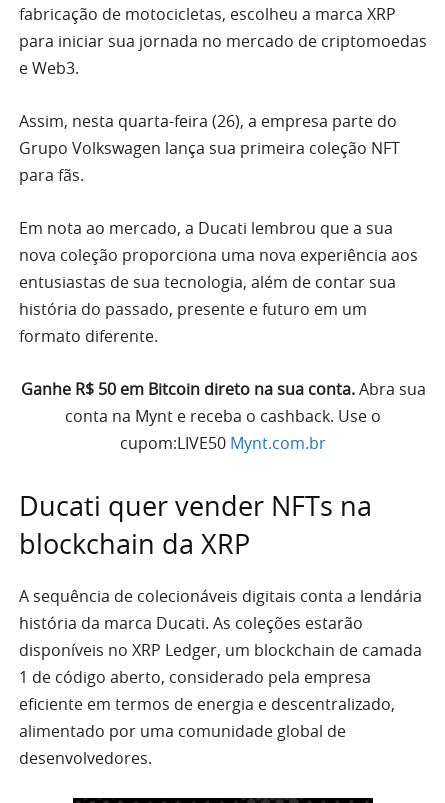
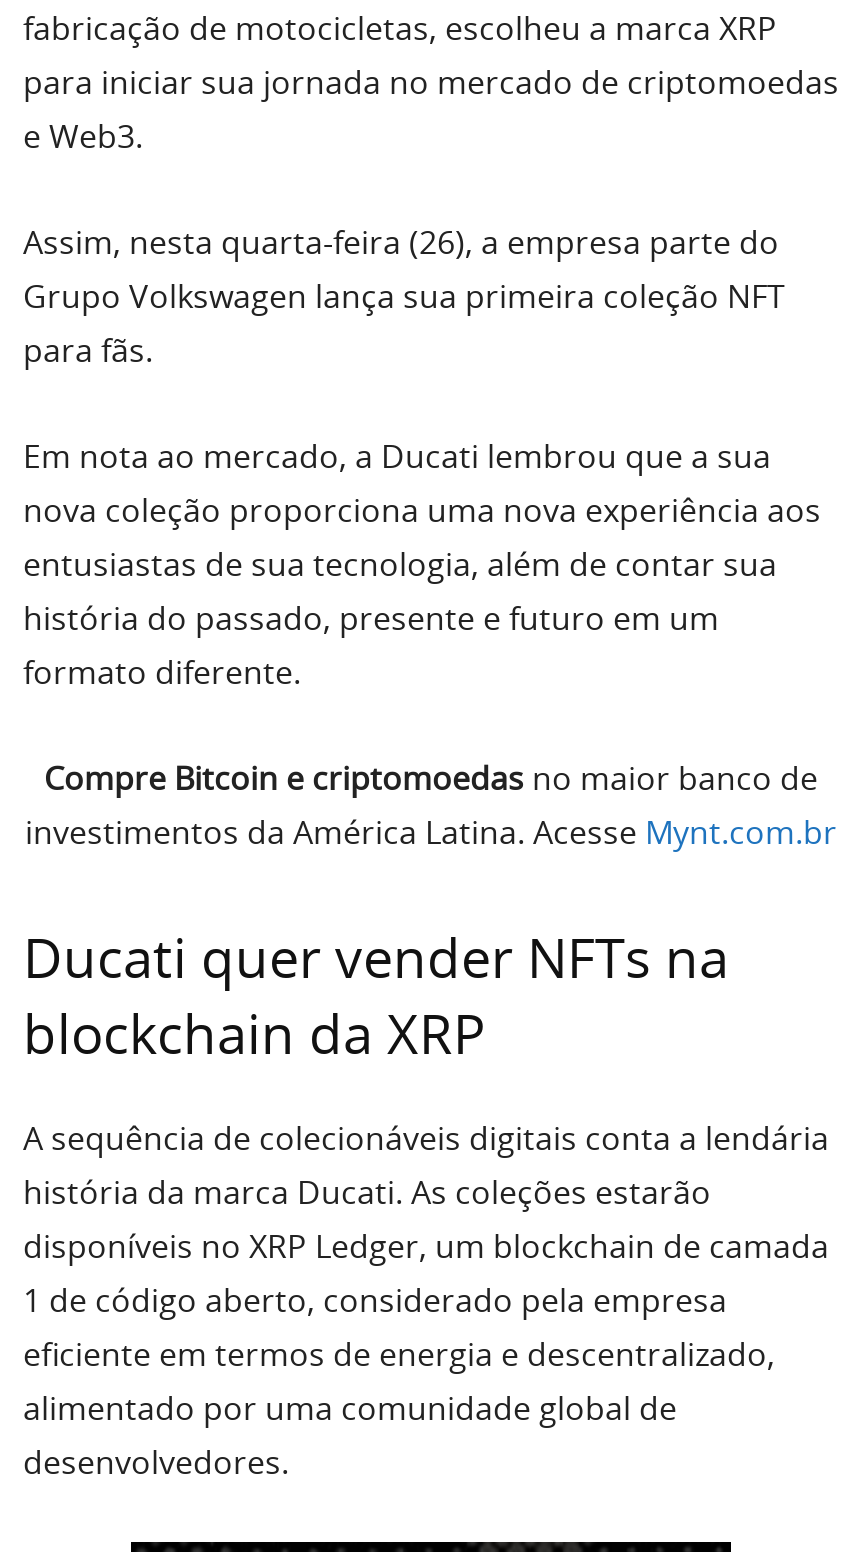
- Ganhe R$ 50 em Bitcoin direto na sua conta. Abra sua
- conta na Mynt e receba o cashback. Use o
- cupom:LIVE50 Mynt.com.br
+ Compre Bitcoin e criptomoedas no maior banco de
+ investimentos da América Latina. Acesse Mynt.com.br
